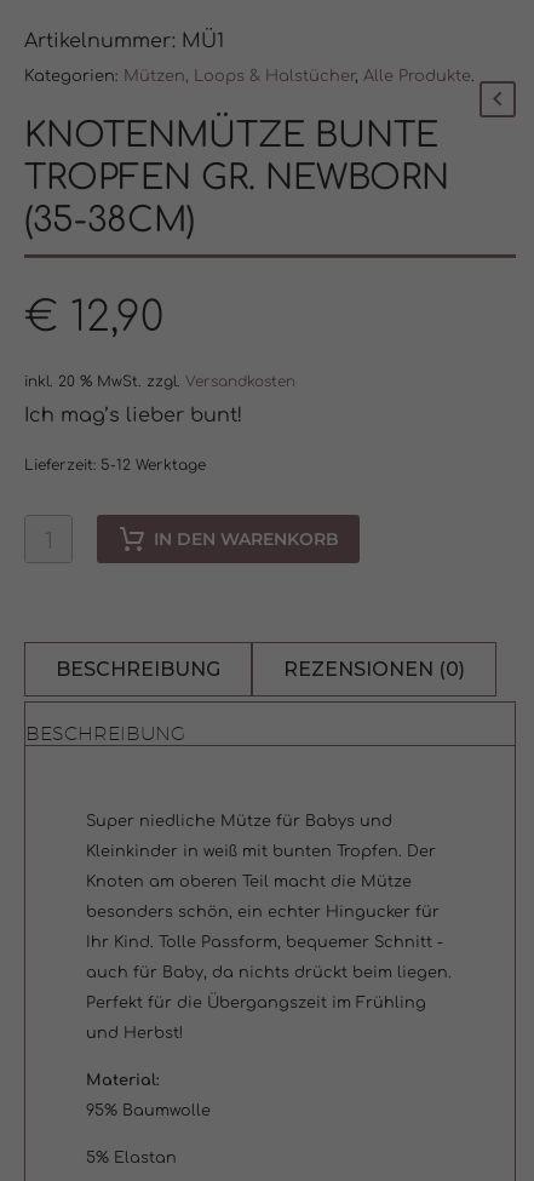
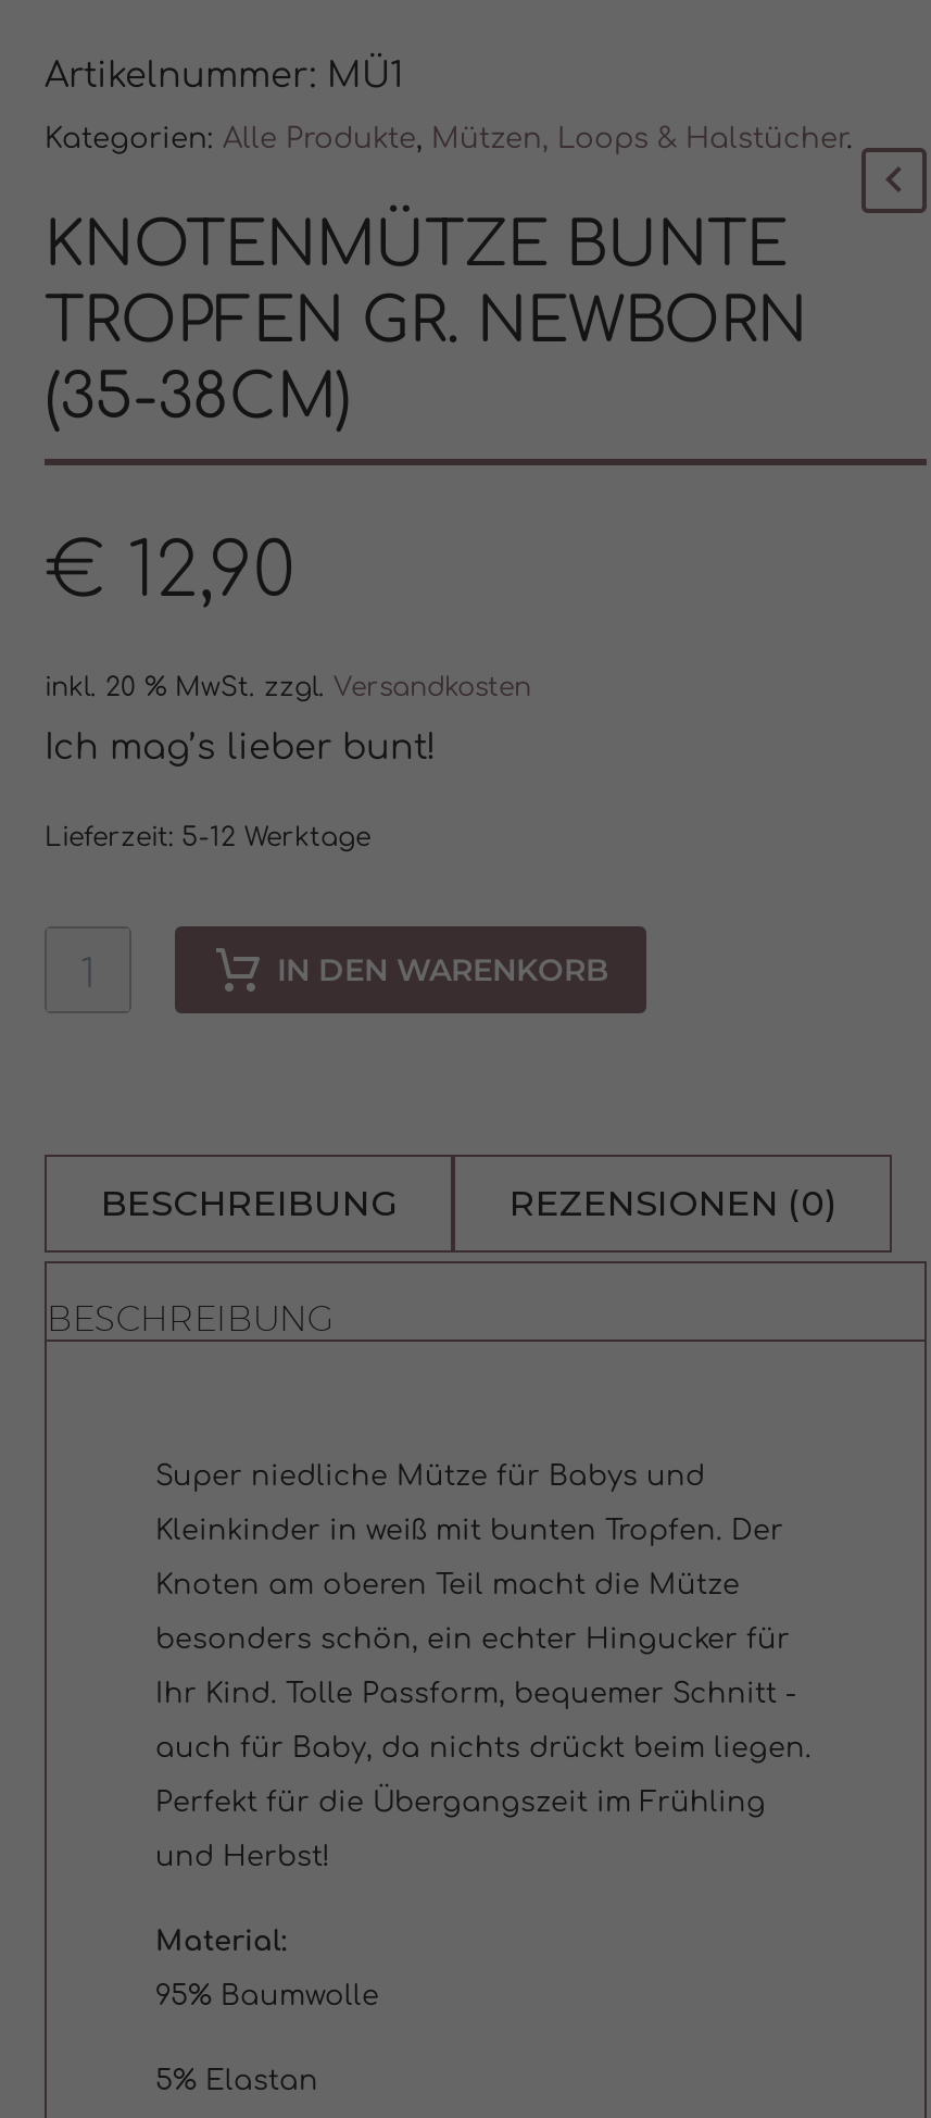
- Kategorien: Mützen, Loops & Halstücher, Alle Produkte.
+ Kategorien: Alle Produkte, Mützen, Loops & Halstücher.
